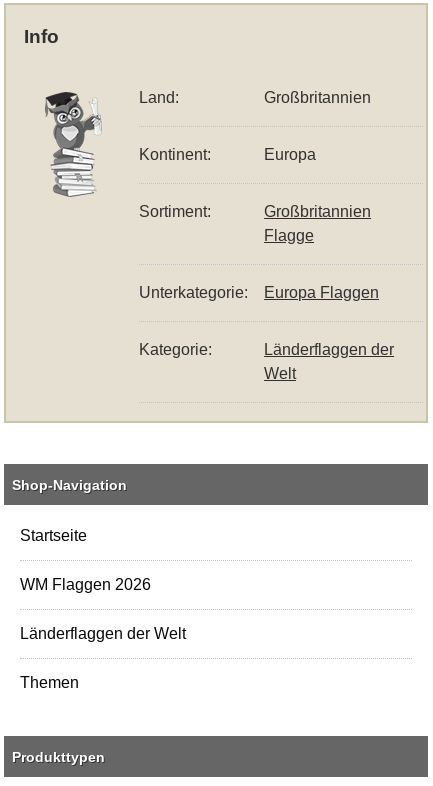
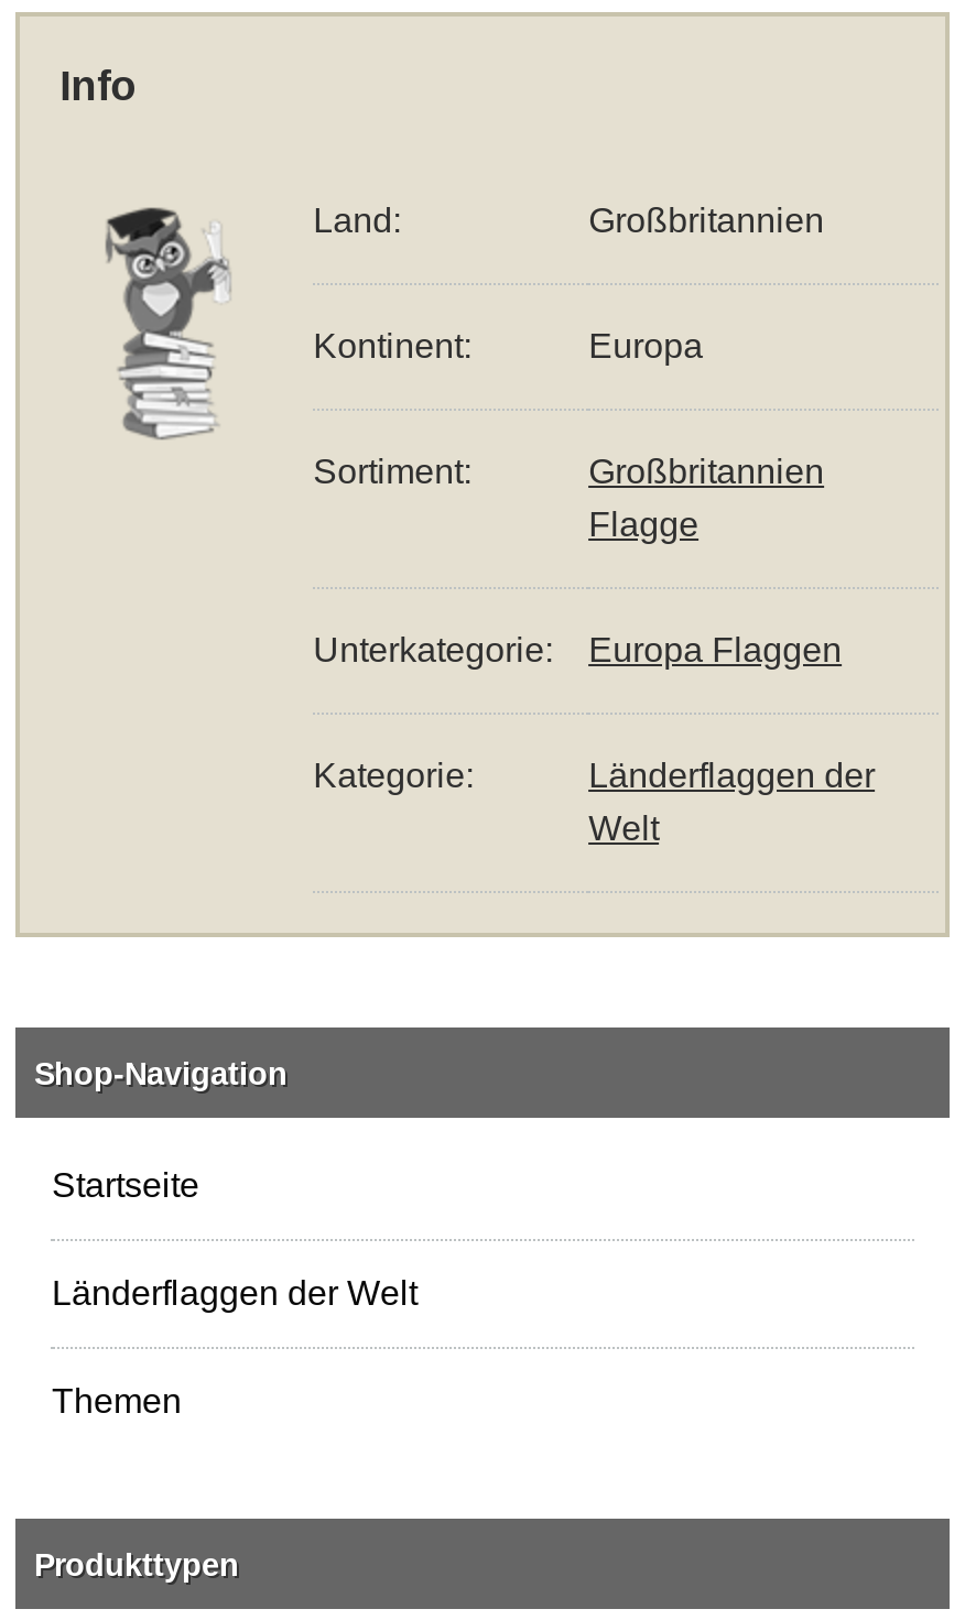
- WM Flaggen 2026
